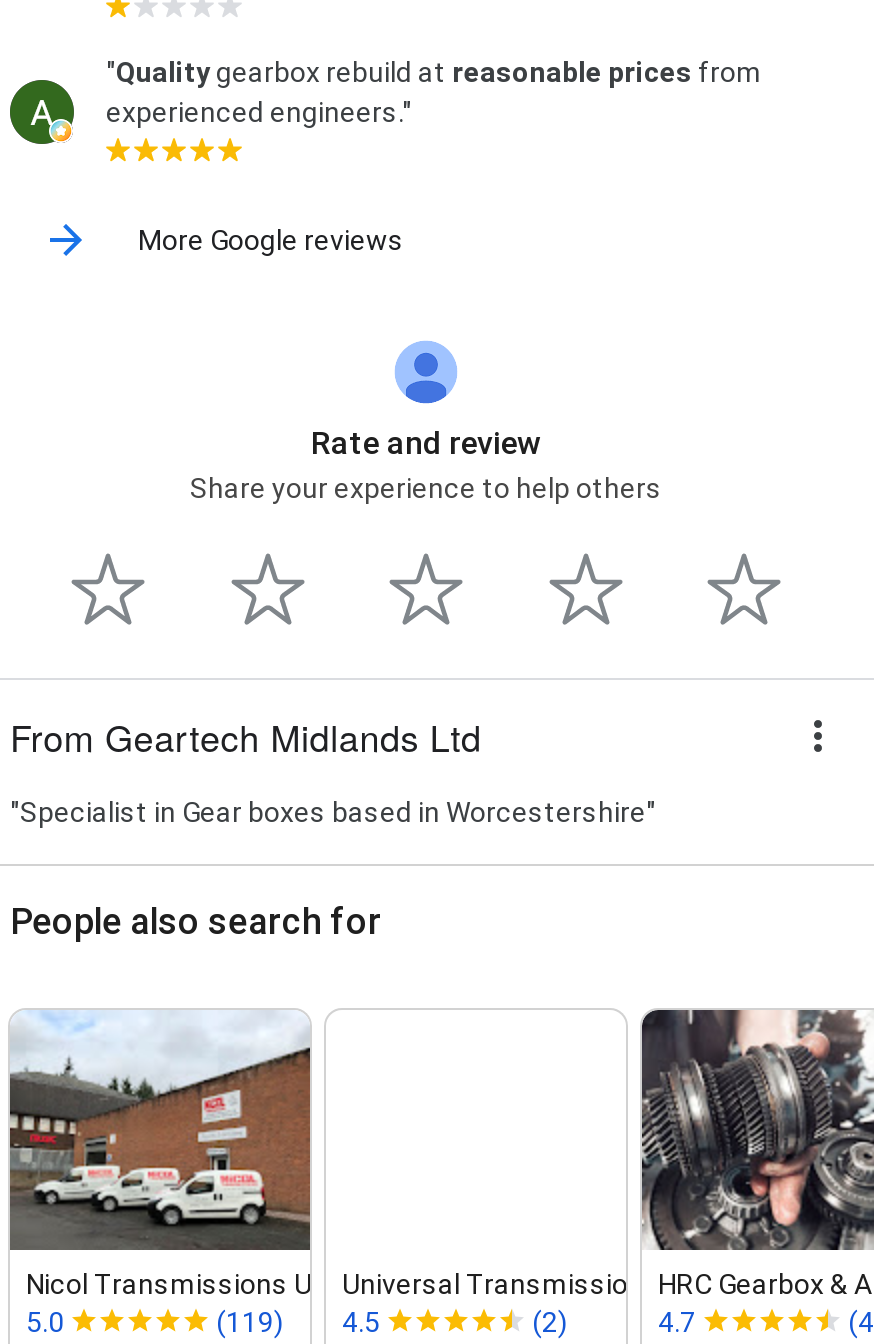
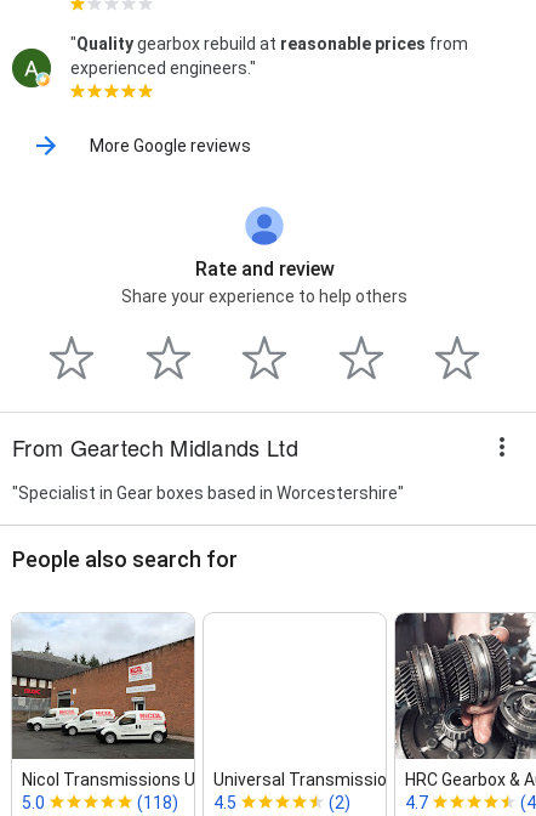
- (119) 4.5
+ (118) 4.5
